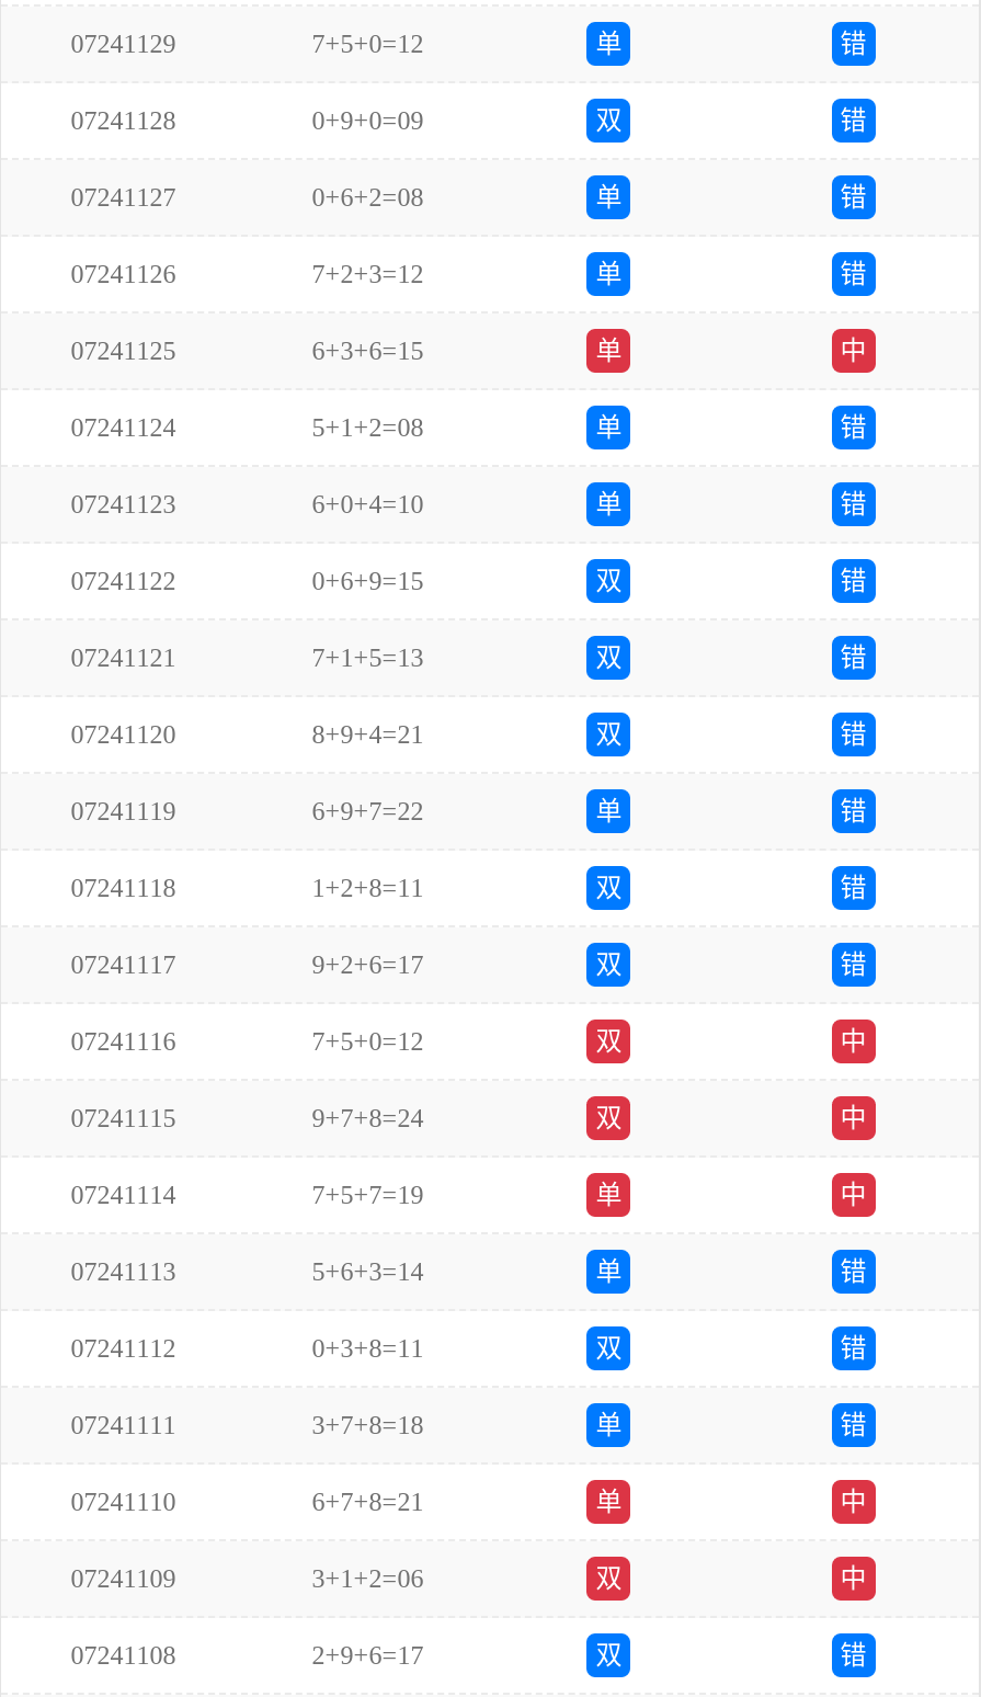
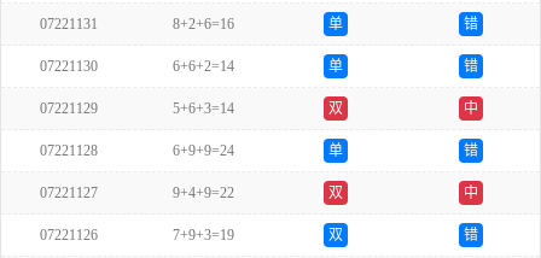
- 07241129
+ 07221131

- 7+5+0=12
+ 8+2+6=16

- 07241128
- 0+9+0=09
- 双
- 错
- 07241127
- 0+6+2=08
+ 07221130
+ 6+6+2=14

- 07241126
- 7+2+3=12
- 单
- 错
- 07241125
- 6+3+6=15
- 单
- 中
- 07241124
- 5+1+2=08
- 单
- 错
- 07241123
- 6+0+4=10
- 单
- 错
- 07241122
- 0+6+9=15
- 双
- 错
- 07241121
- 7+1+5=13
- 双
- 错
- 07241120
- 8+9+4=21
- 双
- 错
- 07241119
- 6+9+7=22
- 单
- 错
- 07241118
- 1+2+8=11
- 双
- 错
- 07241117
- 9+2+6=17
- 双
- 错
- 07241116
- 7+5+0=12
+ 07221129
+ 5+6+3=14

- 07241115
- 9+7+8=24
- 双
- 中
- 07241114
- 7+5+7=19
- 单
- 中
- 07241113
- 5+6+3=14
+ 07221128
+ 6+9+9=24

- 07241112
- 0+3+8=11
- 双
- 错
- 07241111
- 3+7+8=18
- 单
- 错
- 07241110
- 6+7+8=21
- 单
- 中
- 07241109
- 3+1+2=06
+ 07221127
+ 9+4+9=22

- 07241108
+ 07221126

- 2+9+6=17
+ 7+9+3=19
